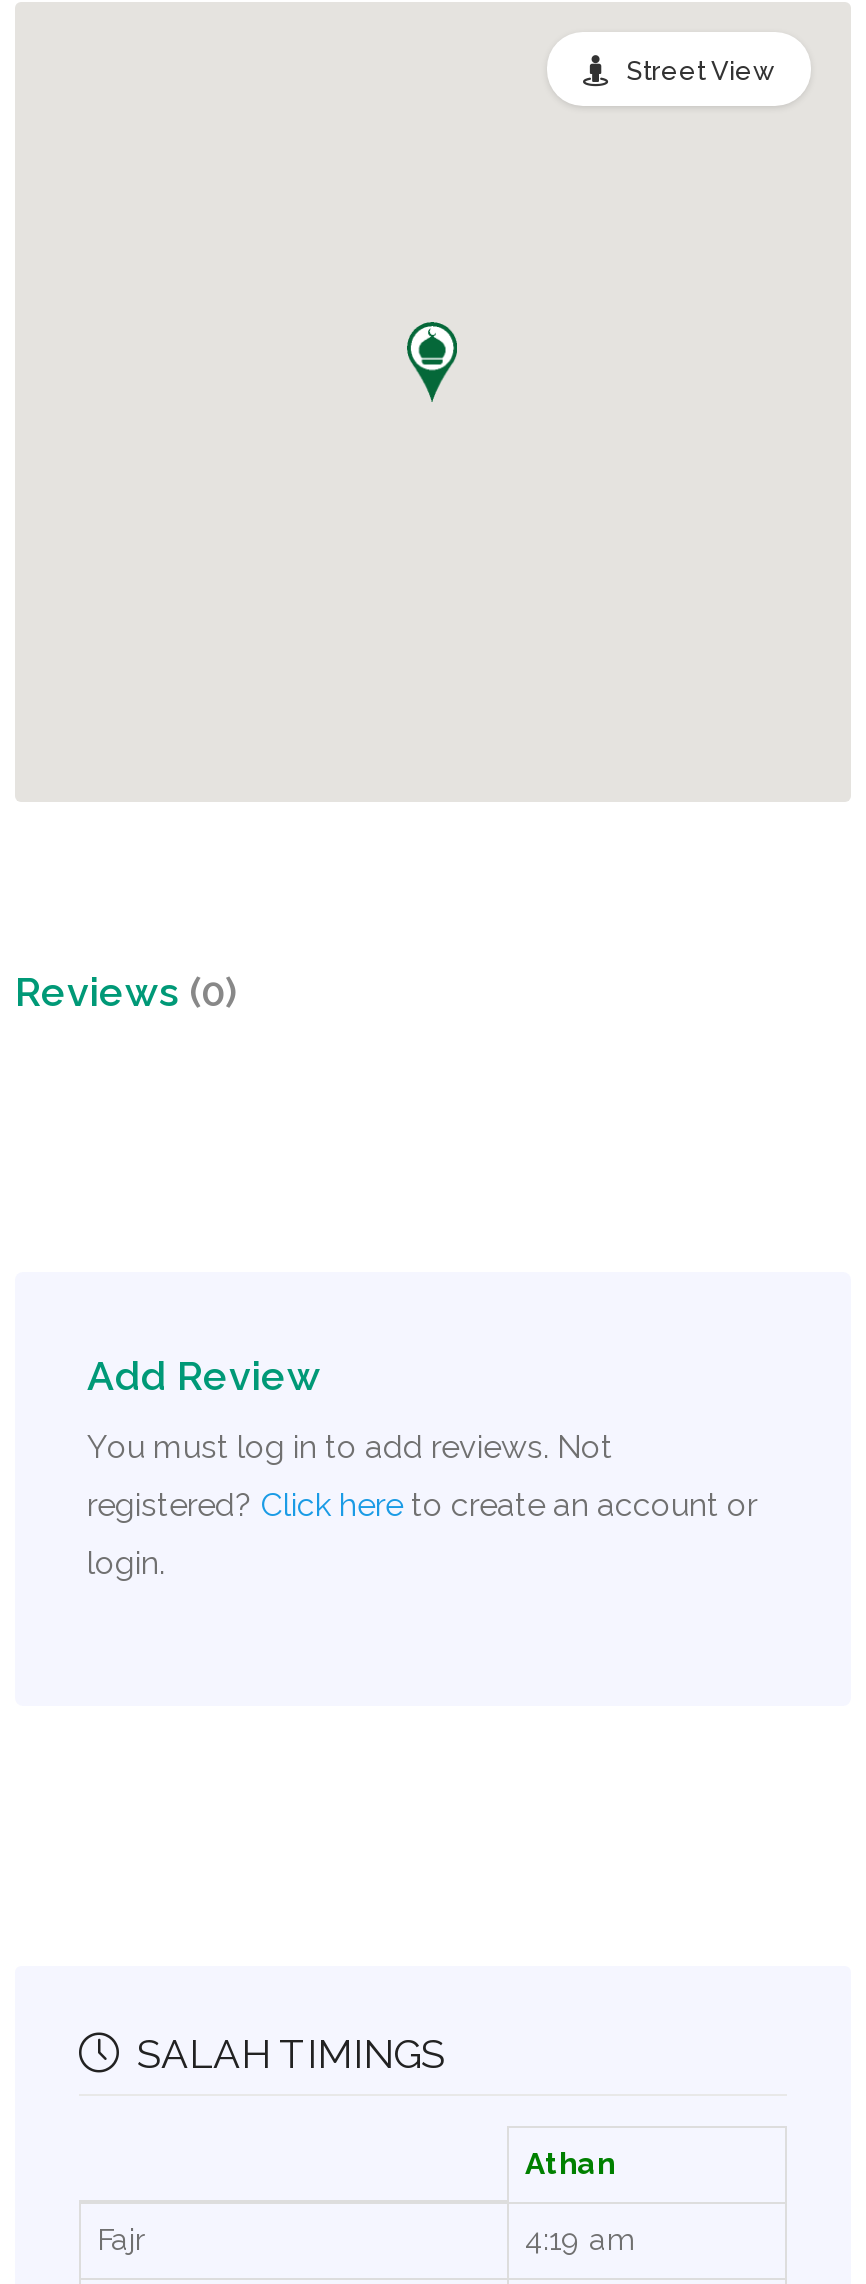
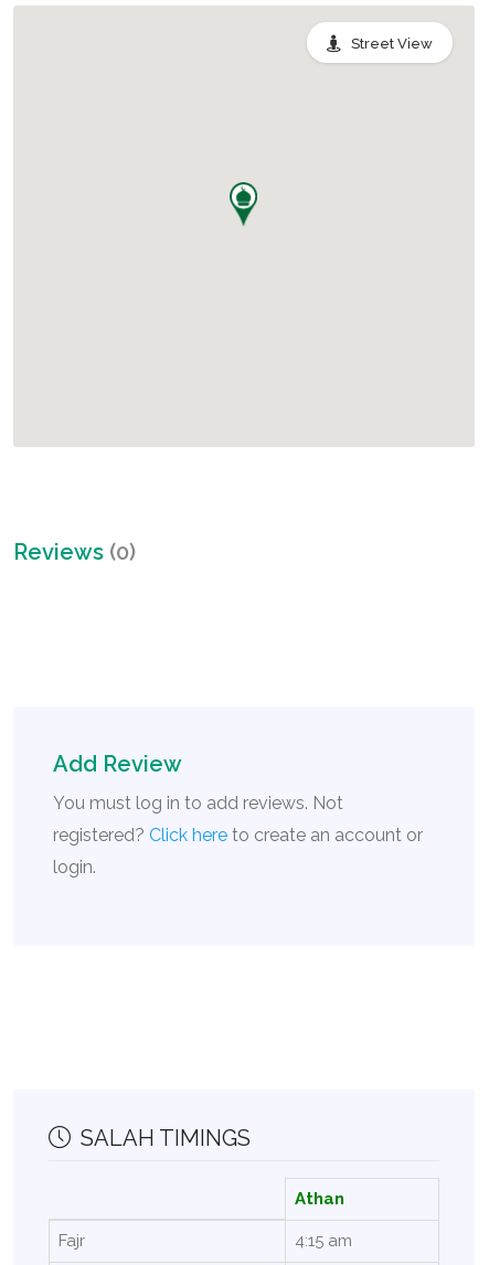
- 4:19 am
+ 4:15 am
